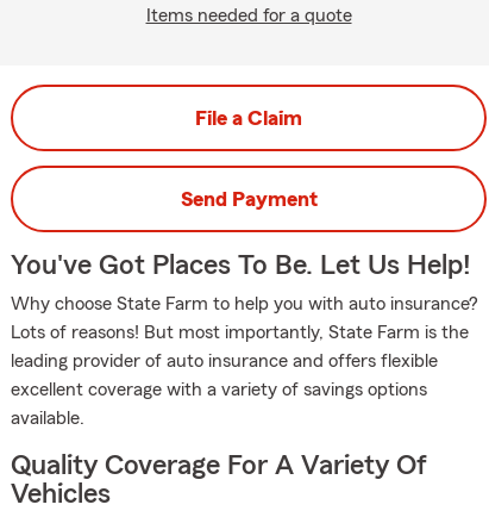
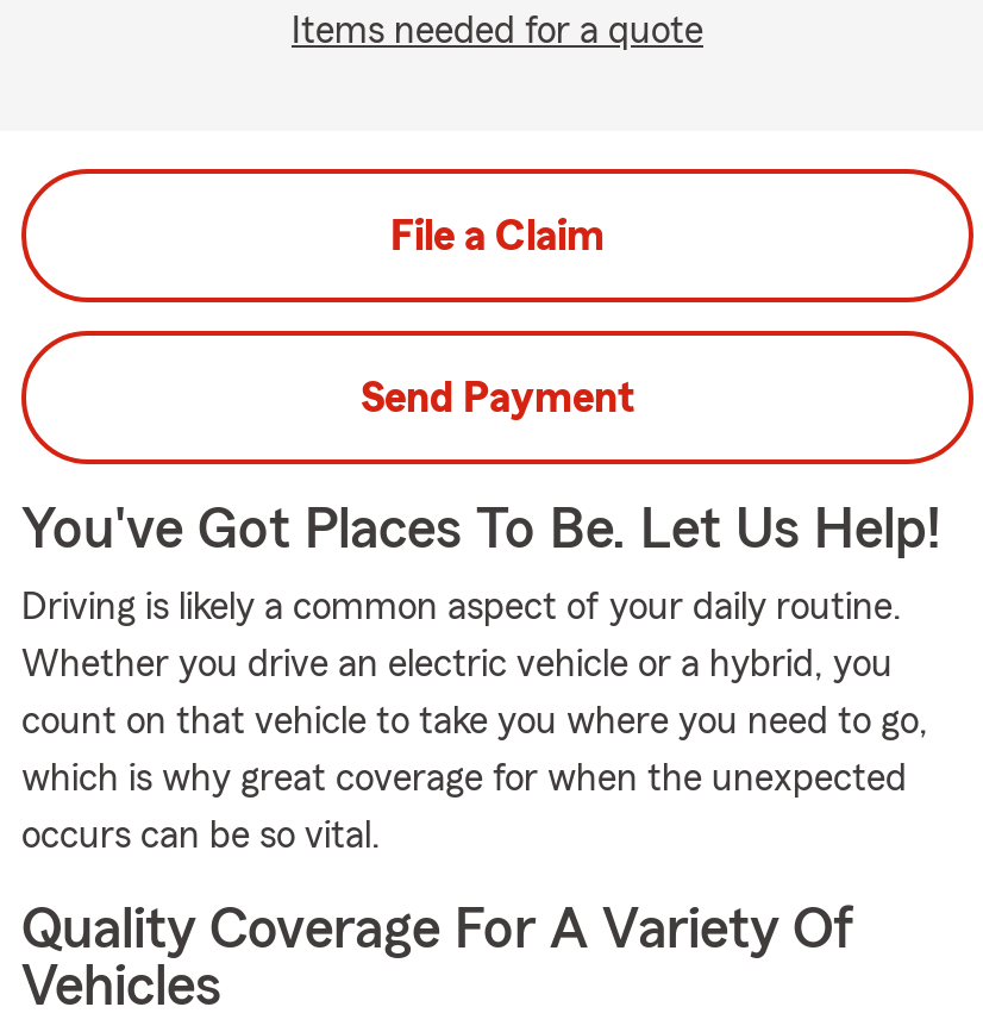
- Why choose State Farm to help you with auto insurance?
+ Driving is likely a common aspect of your daily routine.

- Lots of reasons! But most importantly, State Farm is the
+ Whether you drive an electric vehicle or a hybrid, you

- leading provider of auto insurance and offers flexible
+ count on that vehicle to take you where you need to go,

- excellent coverage with a variety of savings options
+ which is why great coverage for when the unexpected

- available.
+ occurs can be so vital.
